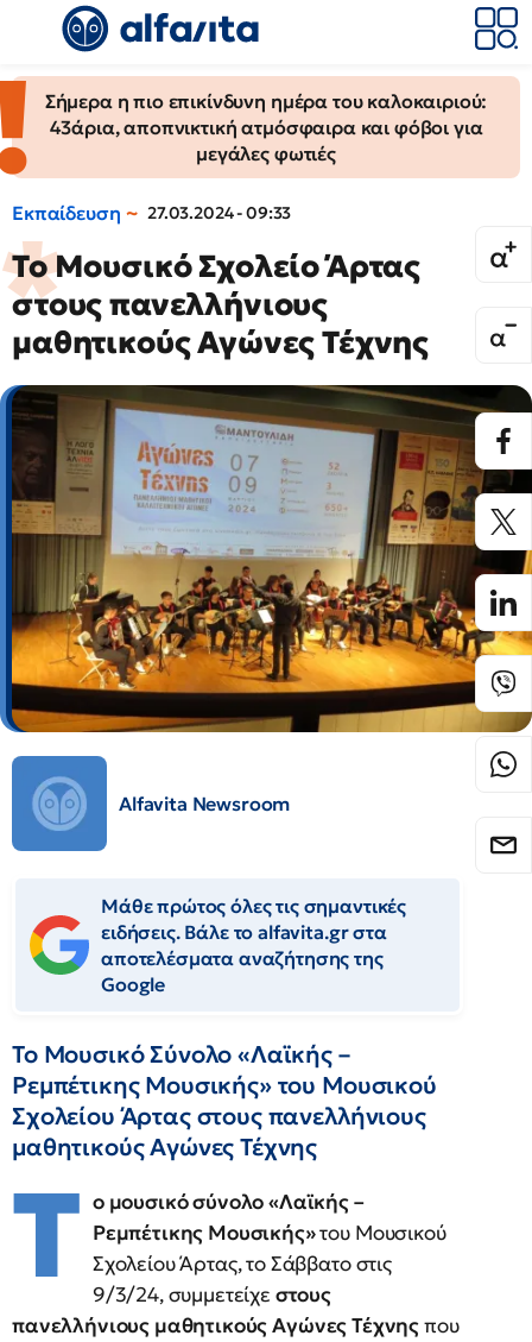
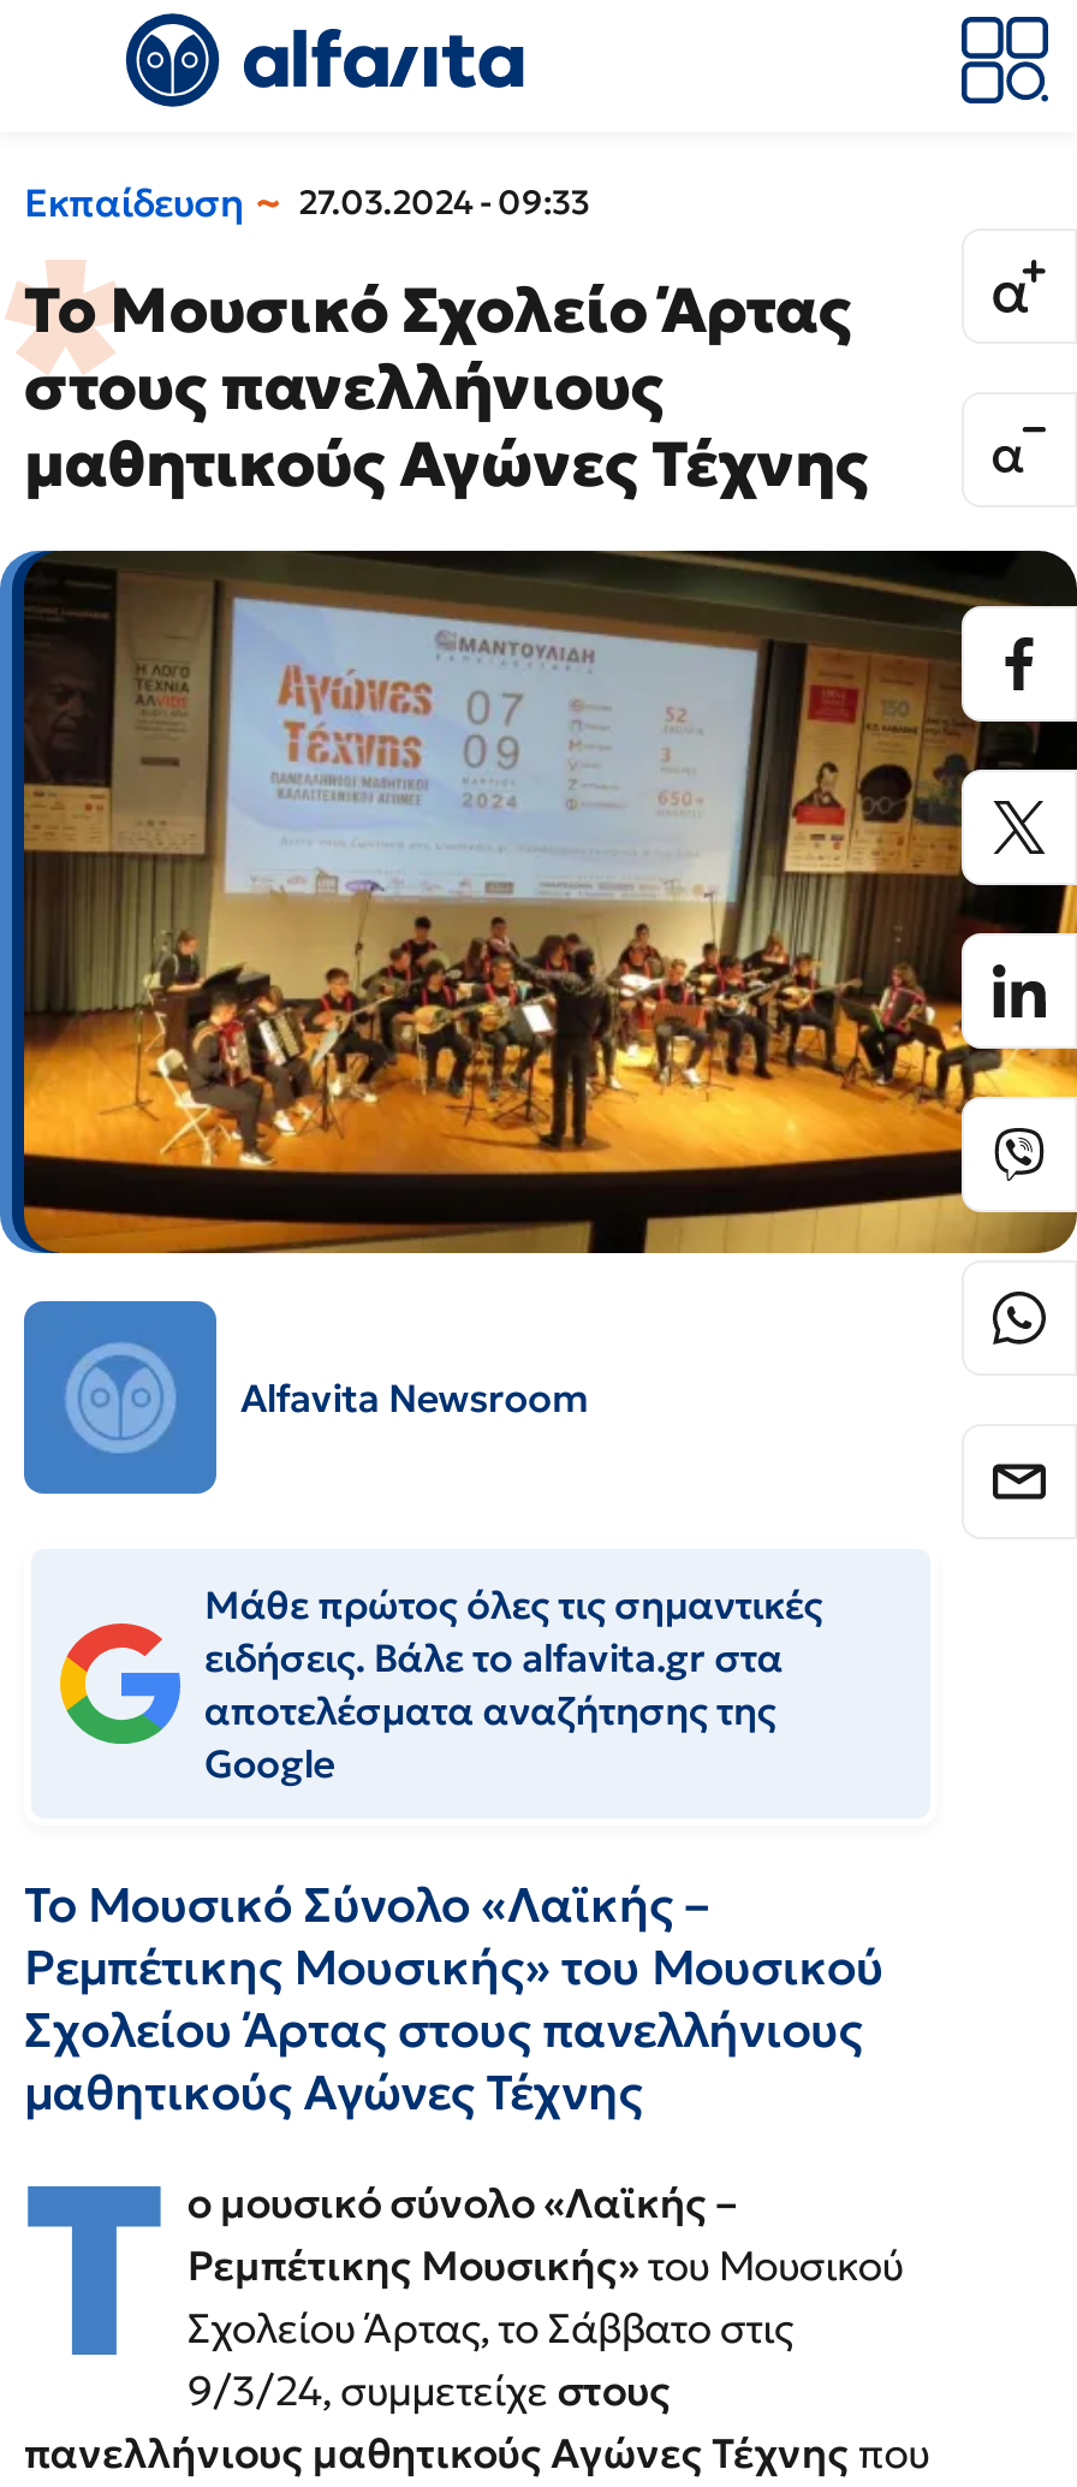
- [image]
- Σήμερα η πιο επικίνδυνη ημέρα του καλοκαιριού:
- 43άρια, αποπνικτική ατμόσφαιρα και φόβοι για
- μεγάλες φωτιές
